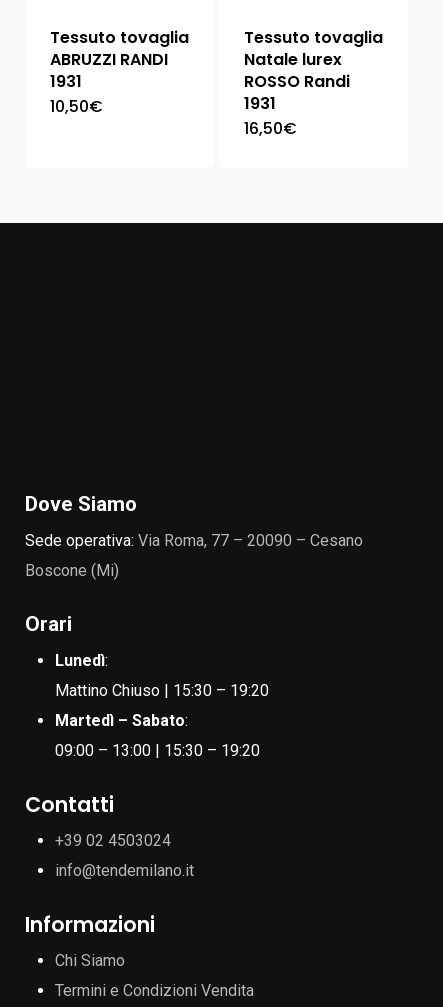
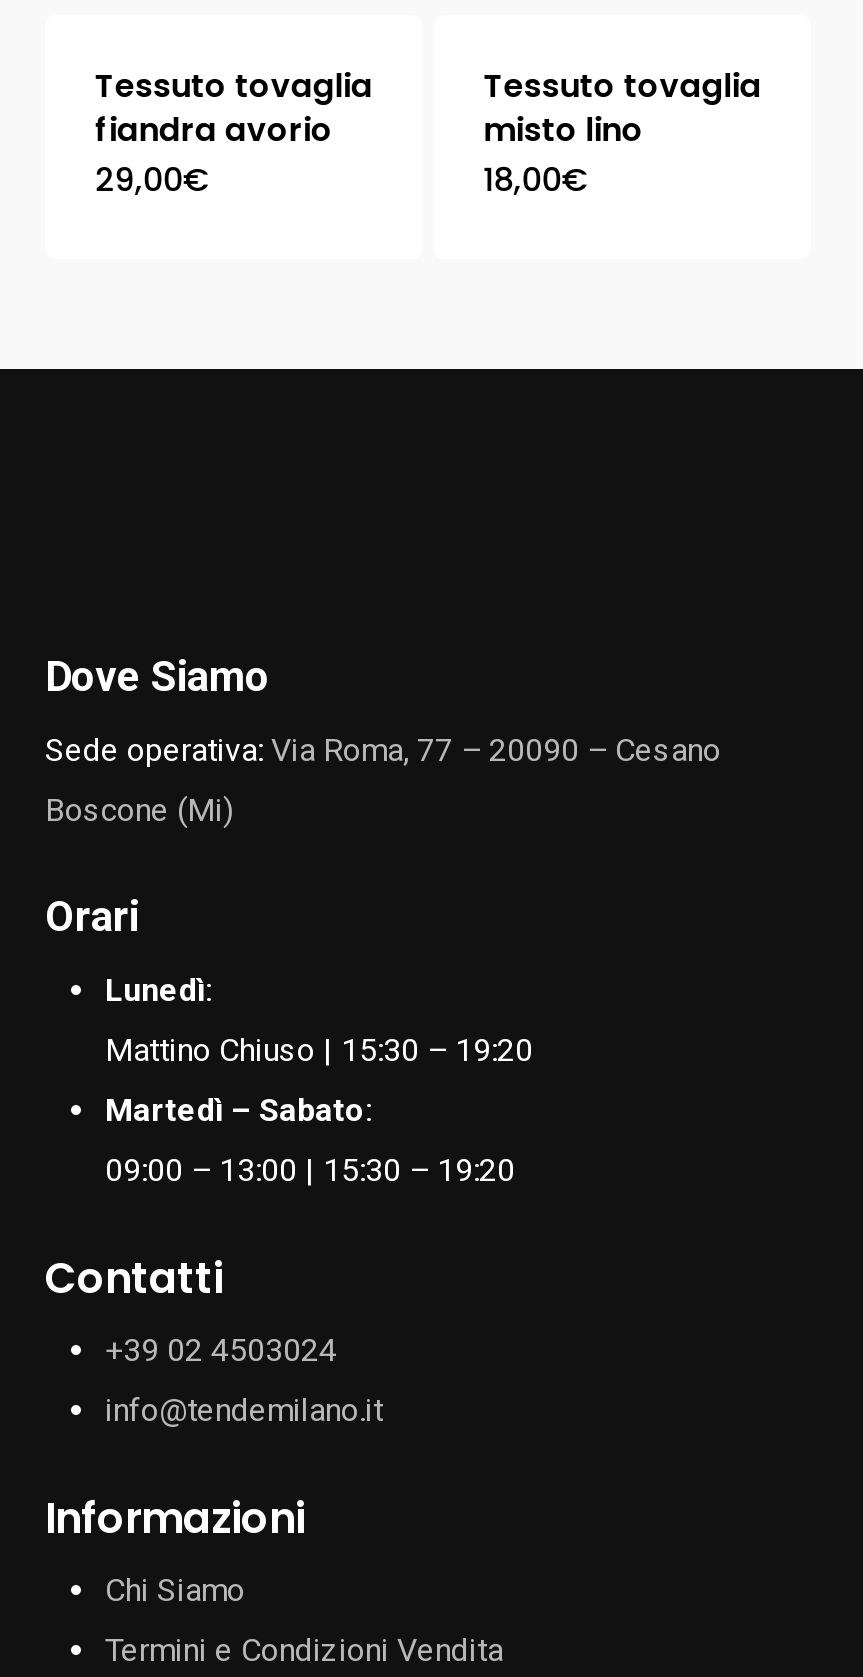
- ABRUZZI RANDI
- 1931
- 10,50€
+ fiandra avorio
+ 29,00€

- Natale lurex
- ROSSO Randi
- 1931
- 16,50€
+ misto lino
+ 18,00€
